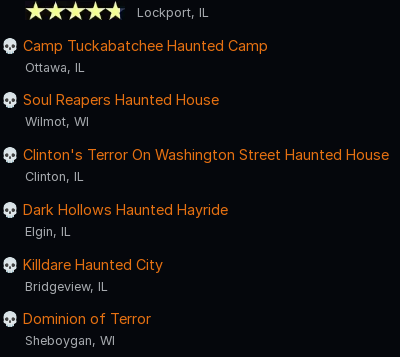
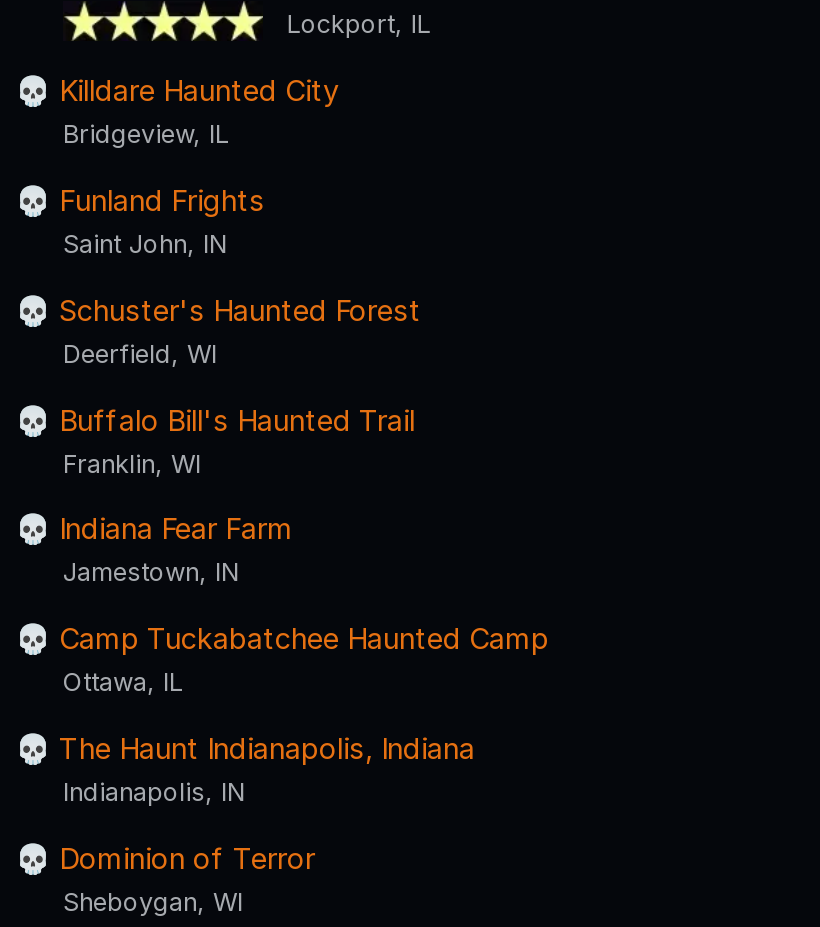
+ Funland Frights
+ Saint John, IN
+ Schuster's Haunted Forest
+ Deerfield, WI
+ Buffalo Bill's Haunted Trail
+ Franklin, WI
+ Indiana Fear Farm
+ Jamestown, IN

moved down: Camp Tuckabatchee Haunted Camp | Ottawa, IL

- Soul Reapers Haunted House
- Wilmot, WI
- Clinton's Terror On Washington Street Haunted House
- Clinton, IL
- Dark Hollows Haunted Hayride
- Elgin, IL
+ The Haunt Indianapolis, Indiana
+ Indianapolis, IN

moved up: Killdare Haunted City | Bridgeview, IL
